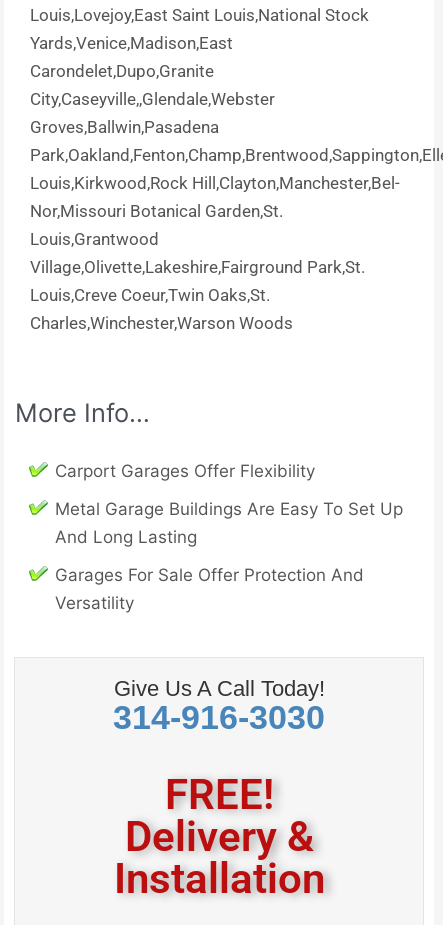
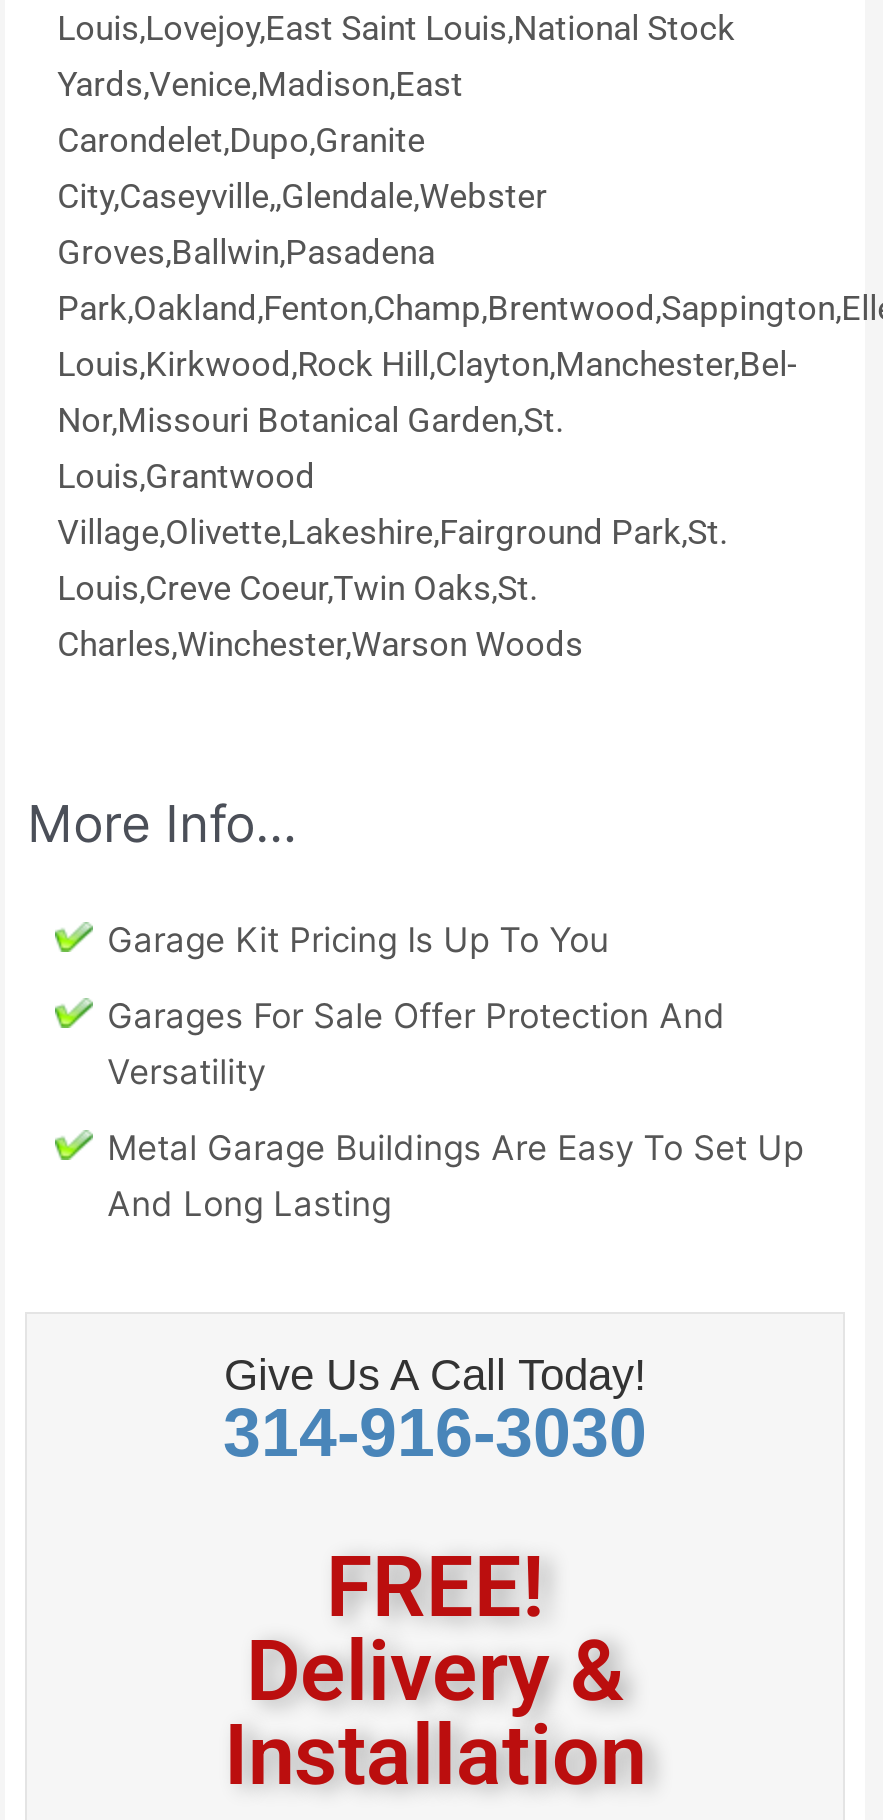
- Carport Garages Offer Flexibility
+ Garage Kit Pricing Is Up To You

moved down: Metal Garage Buildings Are Easy To Set Up | And Long Lasting

moved up: Garages For Sale Offer Protection And | Versatility
